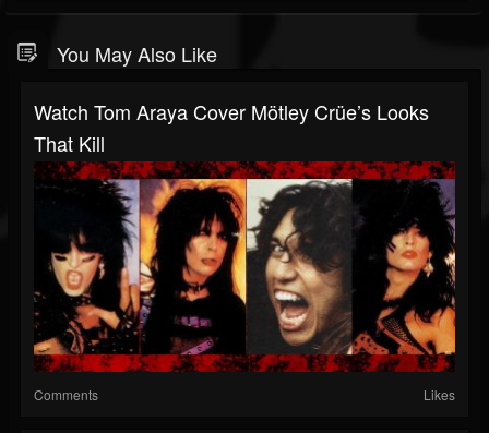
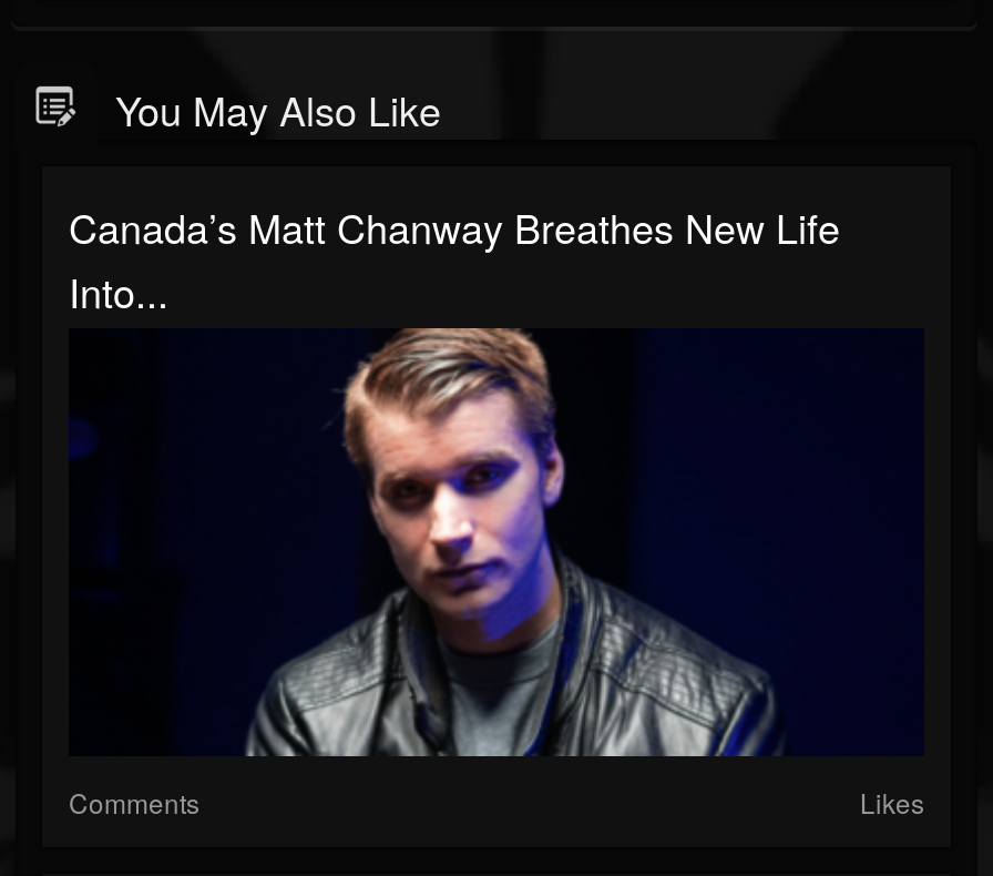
- Watch Tom Araya Cover Mötley Crüe’s Looks
- That Kill
+ Canada’s Matt Chanway Breathes New Life
+ Into...

- [image]
+ [image]
